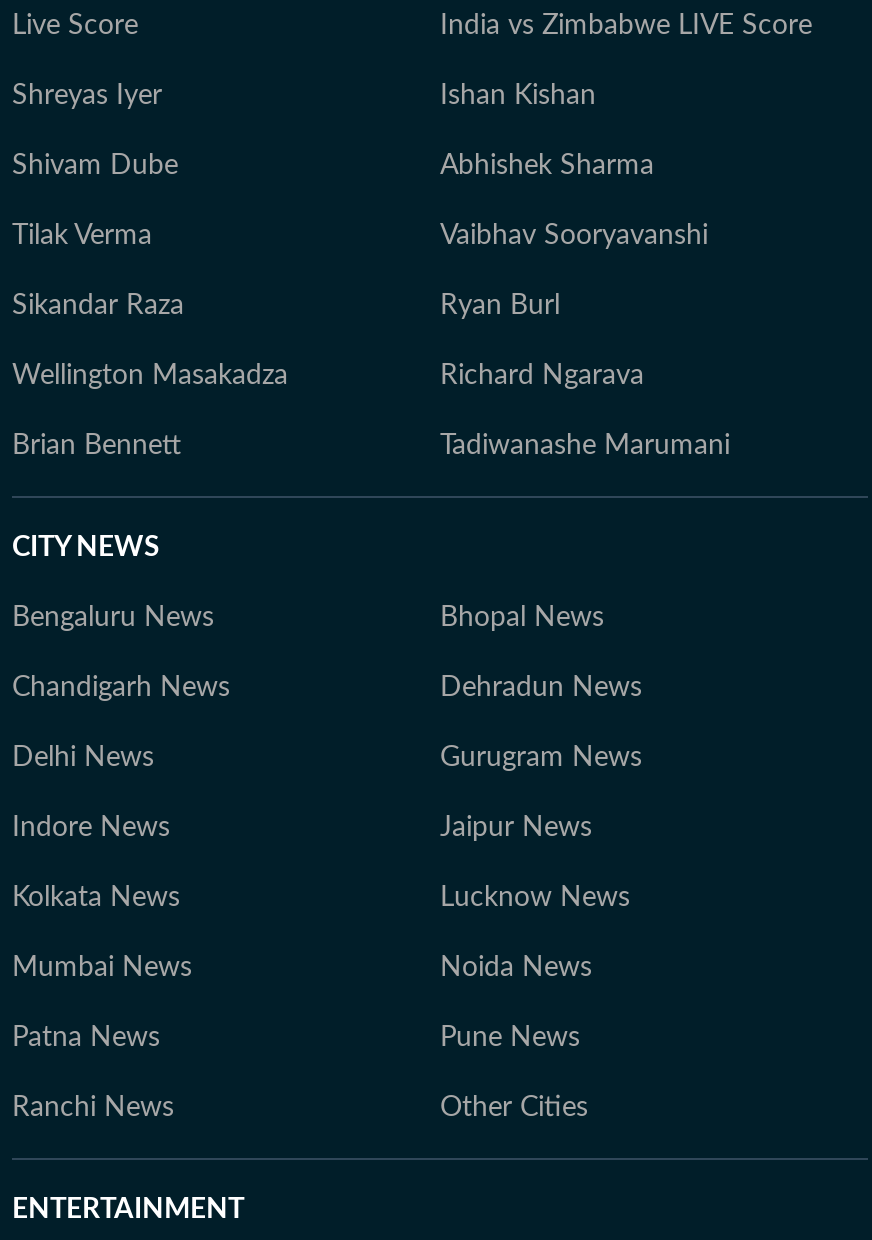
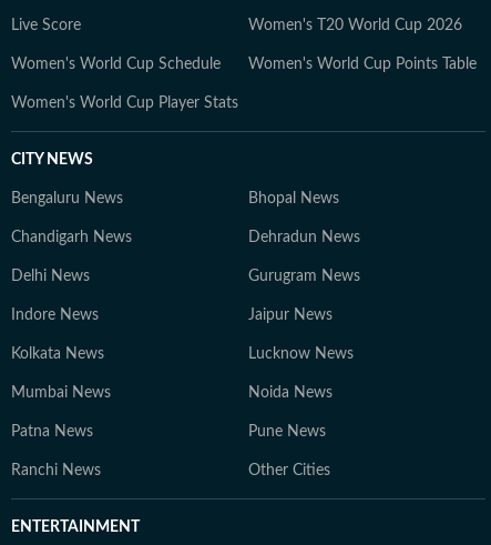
- India vs Zimbabwe LIVE Score
- Shreyas Iyer
- Ishan Kishan
- Shivam Dube
- Abhishek Sharma
- Tilak Verma
- Vaibhav Sooryavanshi
- Sikandar Raza
- Ryan Burl
- Wellington Masakadza
- Richard Ngarava
- Brian Bennett
- Tadiwanashe Marumani
+ Women's T20 World Cup 2026
+ Women's World Cup Schedule
+ Women's World Cup Points Table
+ Women's World Cup Player Stats
